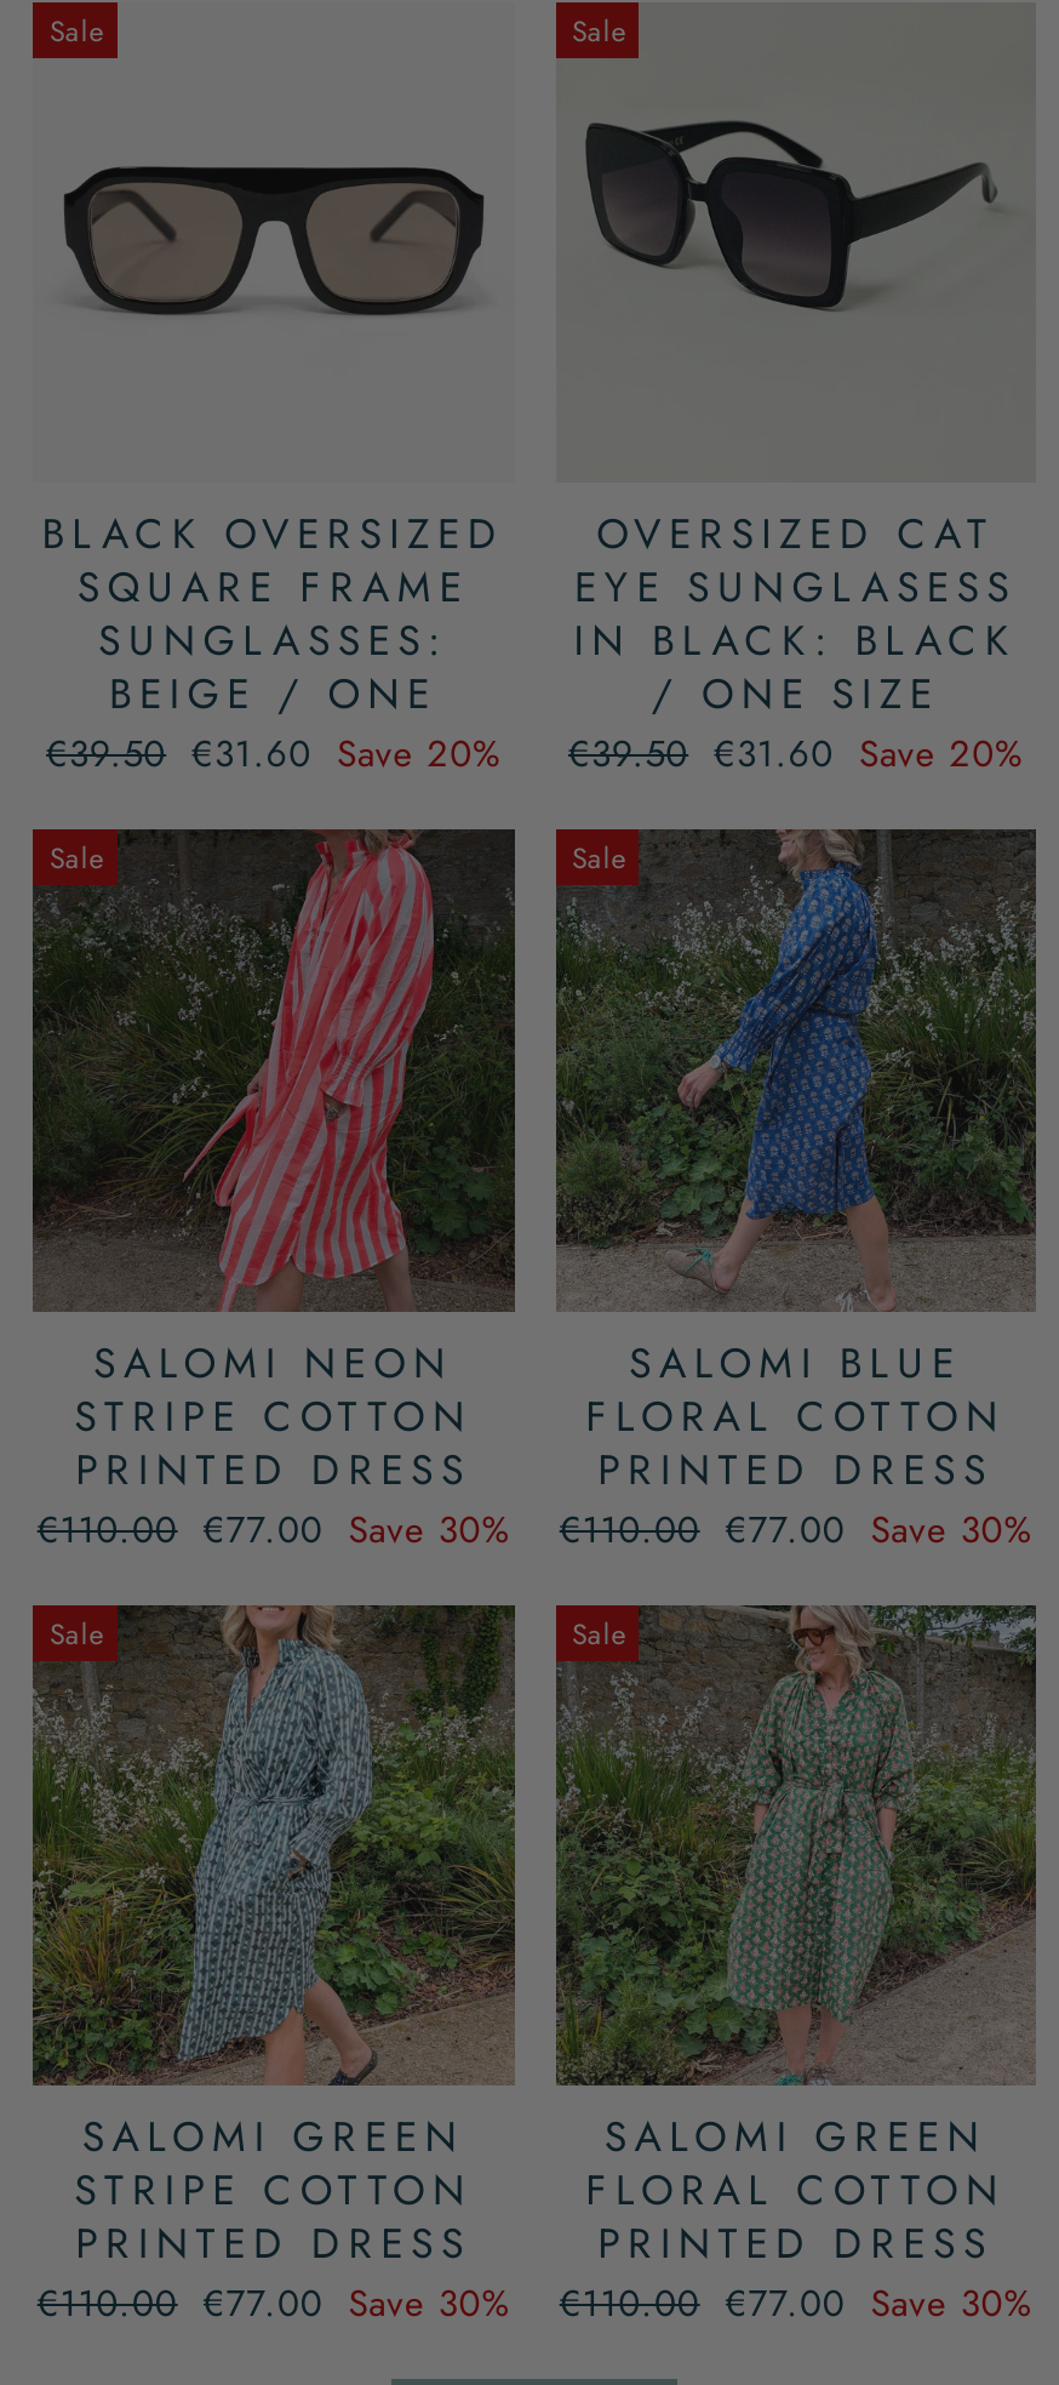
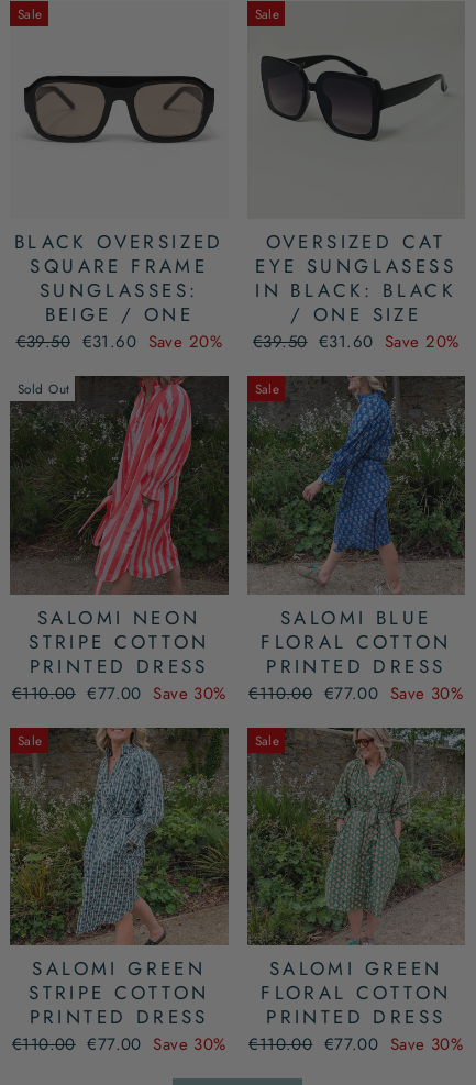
- Sale
+ Sold Out
